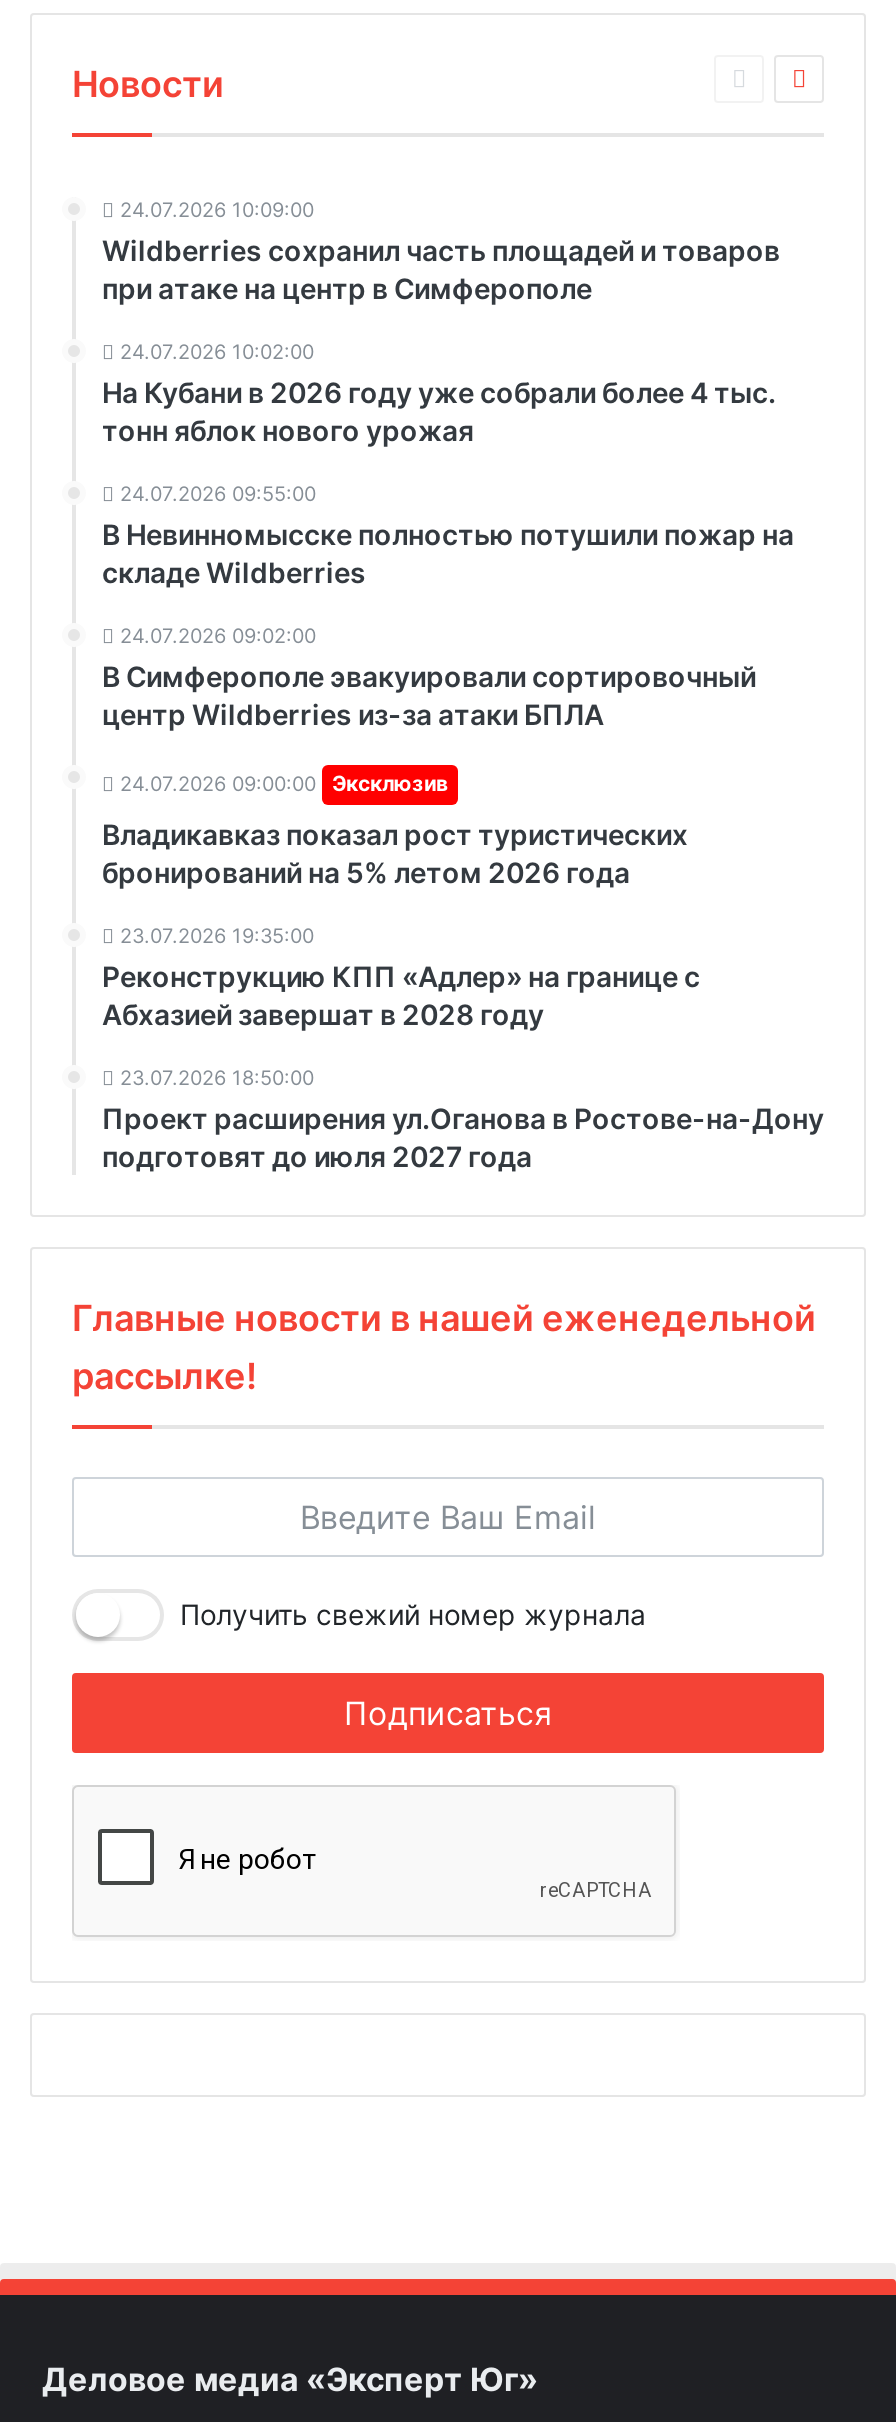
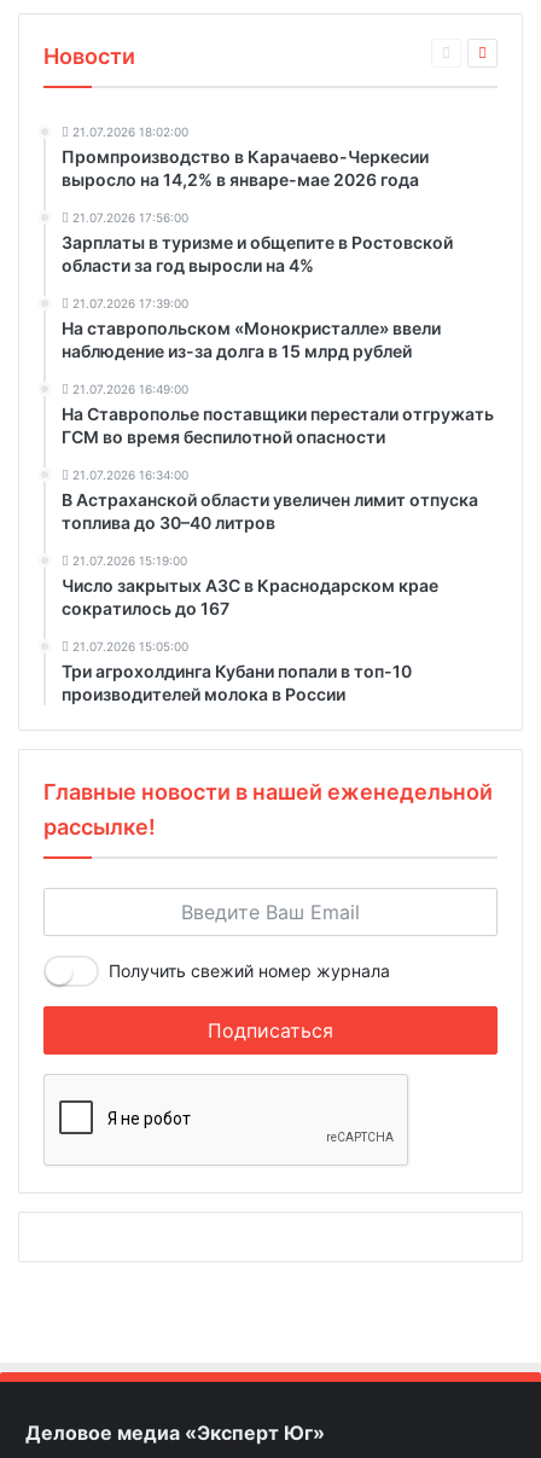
- 24.07.2026 10:09:00
- Wildberries сохранил часть площадей и товаров
- при атаке на центр в Симферополе
- 24.07.2026 10:02:00
- На Кубани в 2026 году уже собрали более 4 тыс.
- тонн яблок нового урожая
- 24.07.2026 09:55:00
- В Невинномысске полностью потушили пожар на
- складе Wildberries
- 24.07.2026 09:02:00
- В Симферополе эвакуировали сортировочный
- центр Wildberries из-за атаки БПЛА
- 24.07.2026 09:00:00
- Эксклюзив
- Владикавказ показал рост туристических
- бронирований на 5% летом 2026 года
- 23.07.2026 19:35:00
- Реконструкцию КПП «Адлер» на границе с
- Абхазией завершат в 2028 году
- 23.07.2026 18:50:00
- Проект расширения ул.Оганова в Ростове-на-Дону
- подготовят до июля 2027 года
+ 21.07.2026 18:02:00
+ Промпроизводство в Карачаево-Черкесии
+ выросло на 14,2% в январе-мае 2026 года
+ 21.07.2026 17:56:00
+ Зарплаты в туризме и общепите в Ростовской
+ области за год выросли на 4%
+ 21.07.2026 17:39:00
+ На ставропольском «Монокристалле» ввели
+ наблюдение из-за долга в 15 млрд рублей
+ 21.07.2026 16:49:00
+ На Ставрополье поставщики перестали отгружать
+ ГСМ во время беспилотной опасности
+ 21.07.2026 16:34:00
+ В Астраханской области увеличен лимит отпуска
+ топлива до 30–40 литров
+ 21.07.2026 15:19:00
+ Число закрытых АЗС в Краснодарском крае
+ сократилось до 167
+ 21.07.2026 15:05:00
+ Три агрохолдинга Кубани попали в топ-10
+ производителей молока в России
